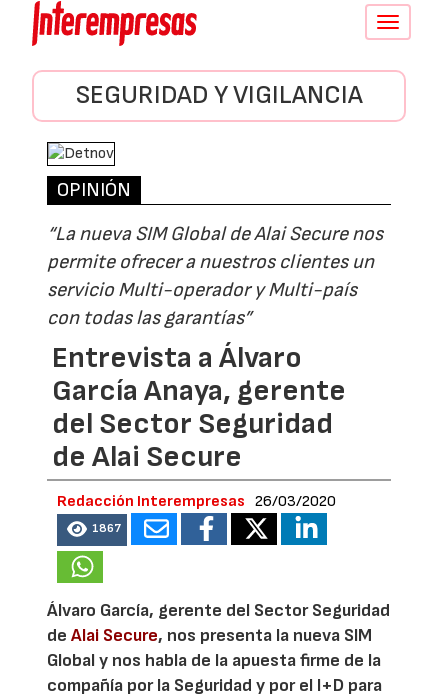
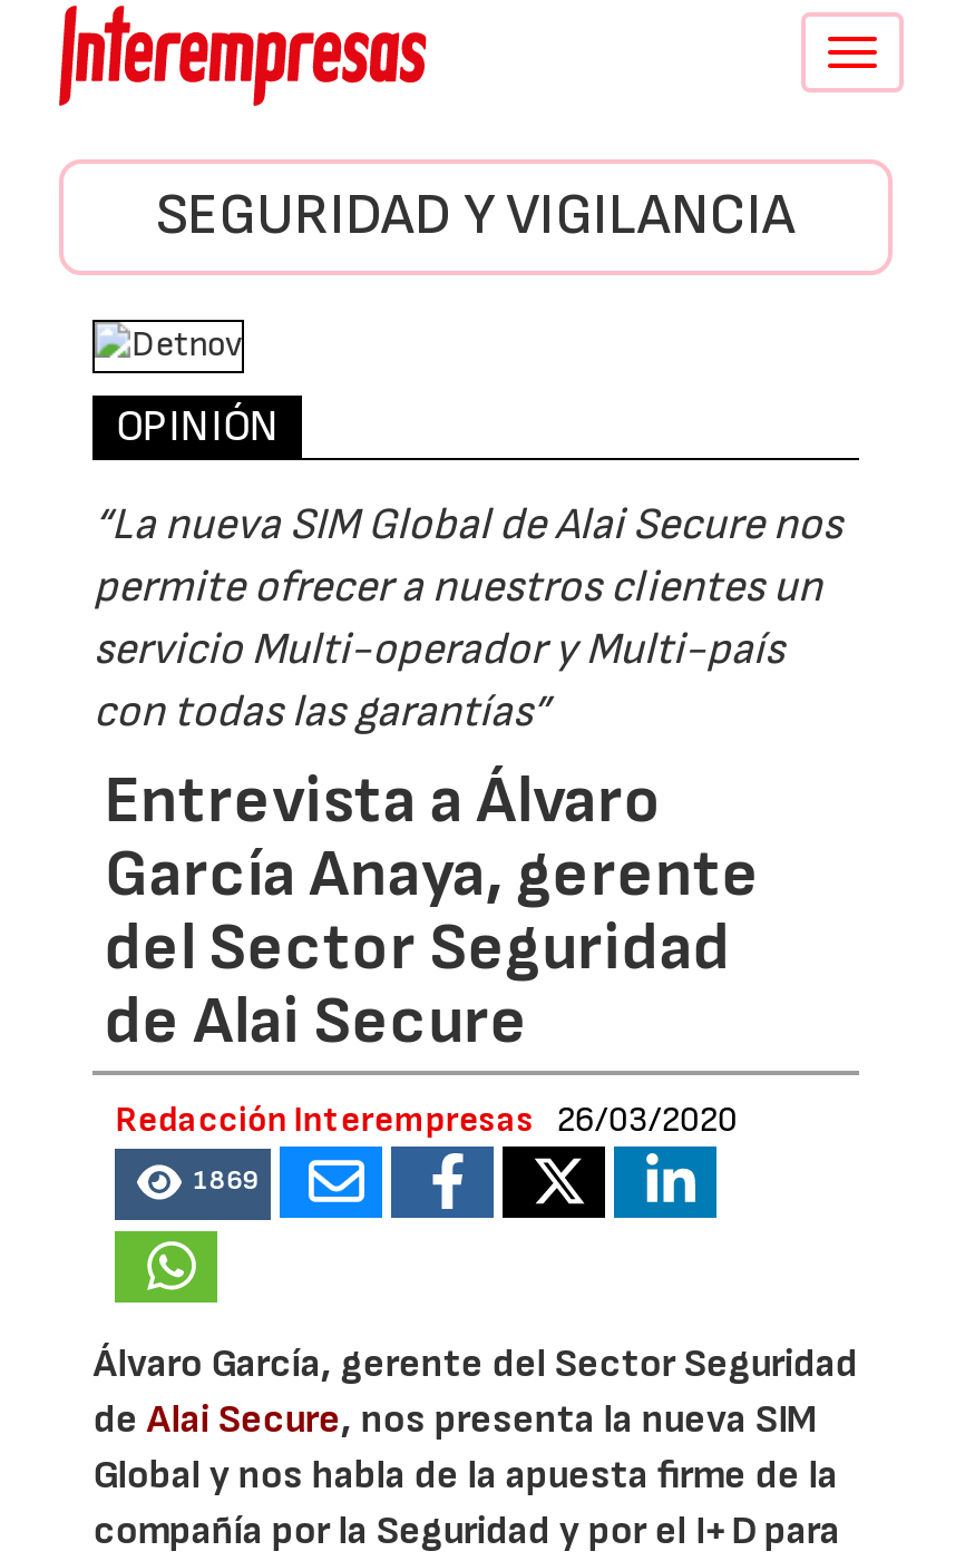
- 1867
+ 1869
